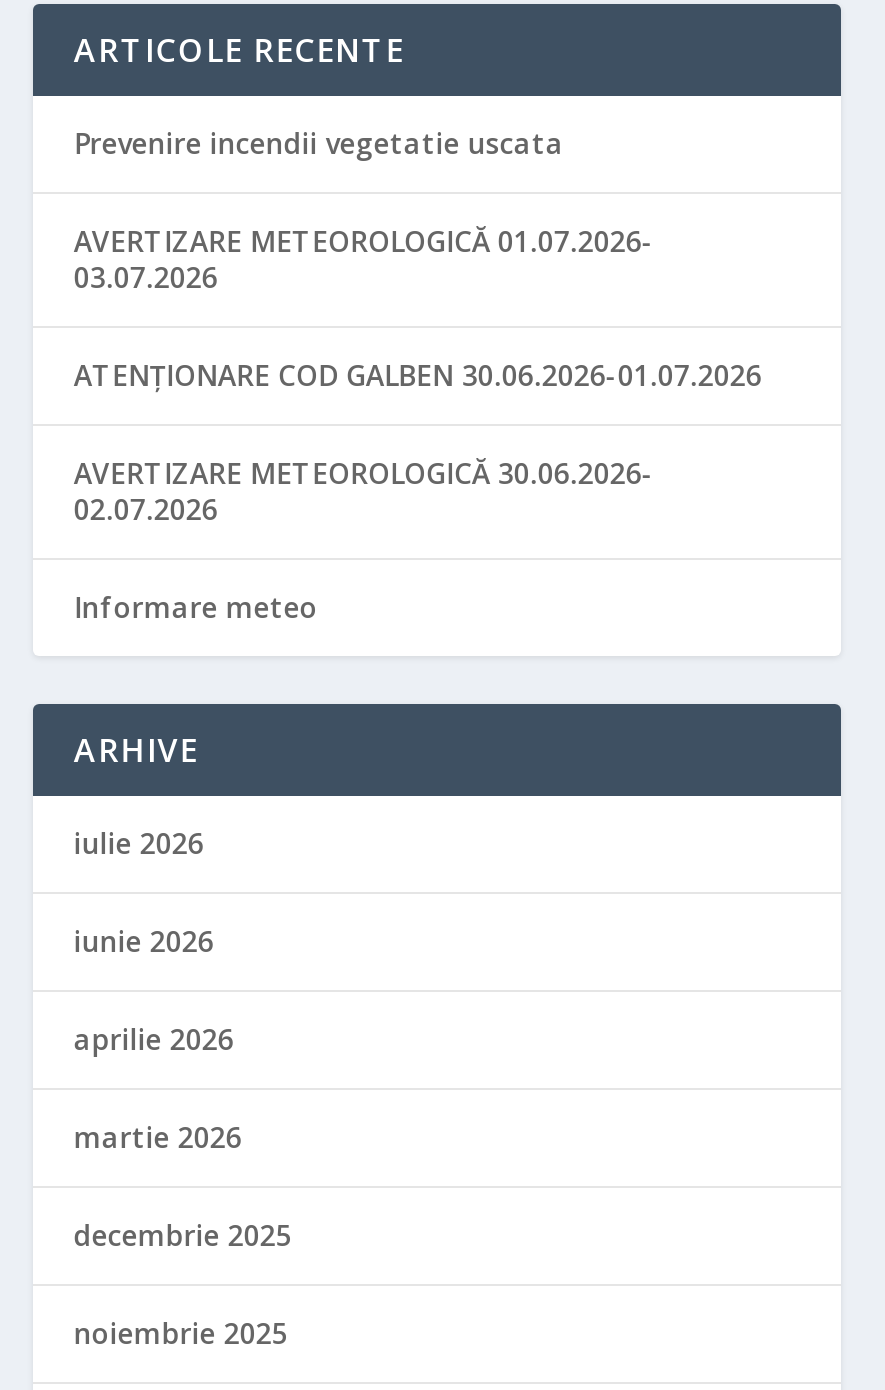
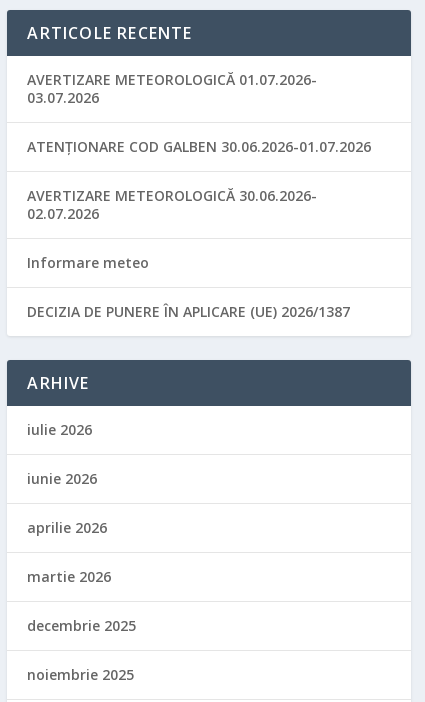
- Prevenire incendii vegetatie uscata

moved up: AVERTIZARE METEOROLOGICĂ 01.07.2026- | 03.07.2026 | ATENȚIONARE COD GALBEN 30.06.2026-01.07.2026 | AVERTIZARE METEOROLOGICĂ 30.06.2026- | 02.07.2026 | Informare meteo

+ DECIZIA DE PUNERE ÎN APLICARE (UE) 2026/1387
